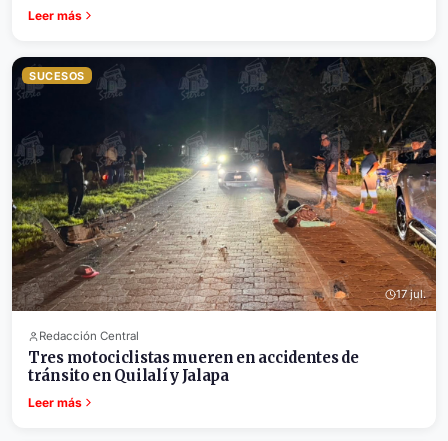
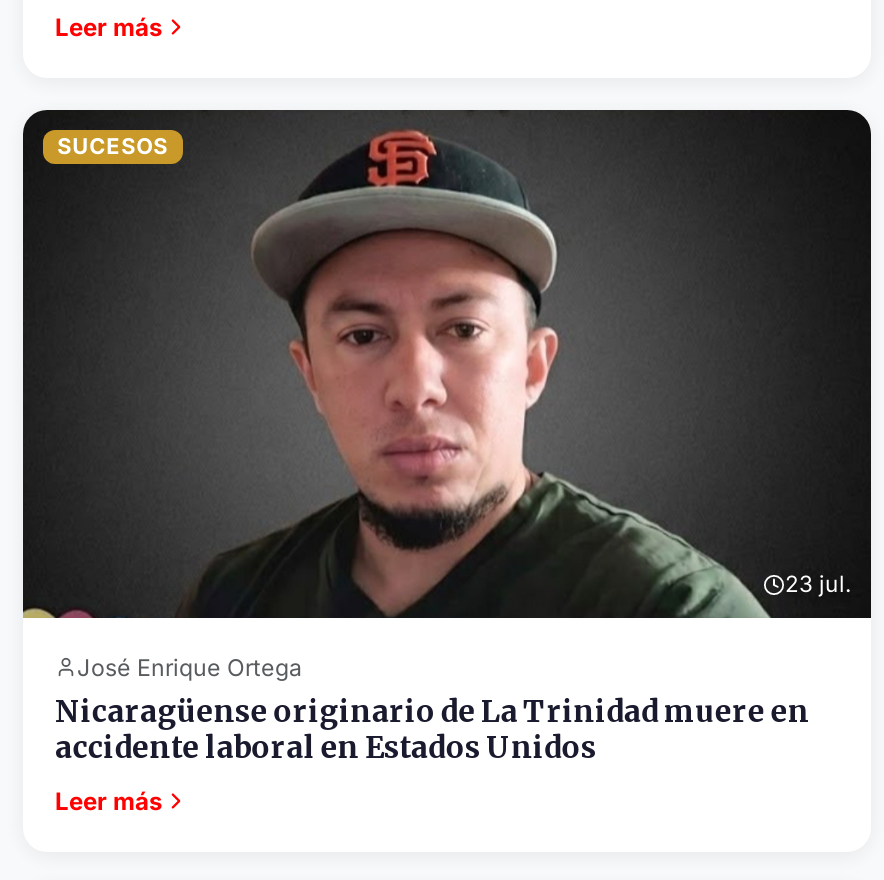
- [image]
- 17 jul.
+ [image]
+ 23 jul.

- Redacción Central
- Tres motociclistas mueren en accidentes de
- tránsito en Quilalí y Jalapa
+ José Enrique Ortega
+ Nicaragüense originario de La Trinidad muere en
+ accidente laboral en Estados Unidos
